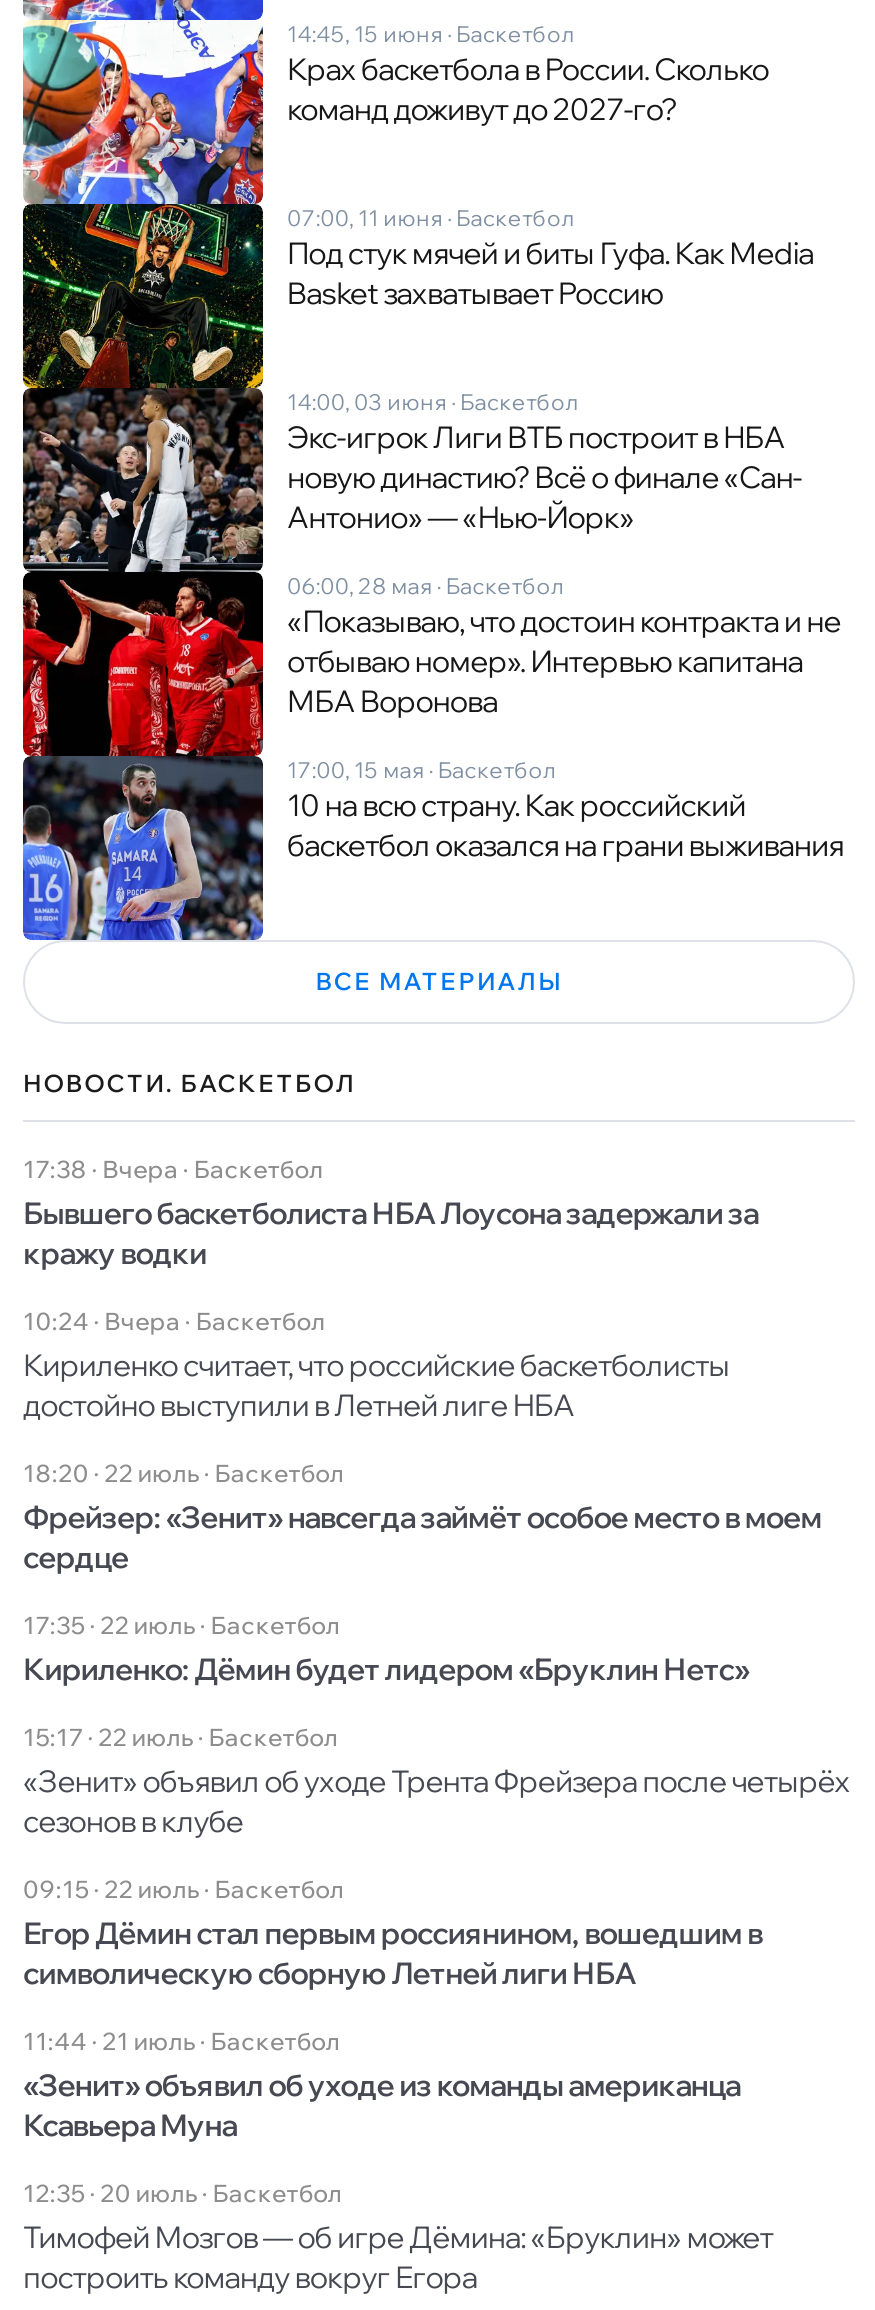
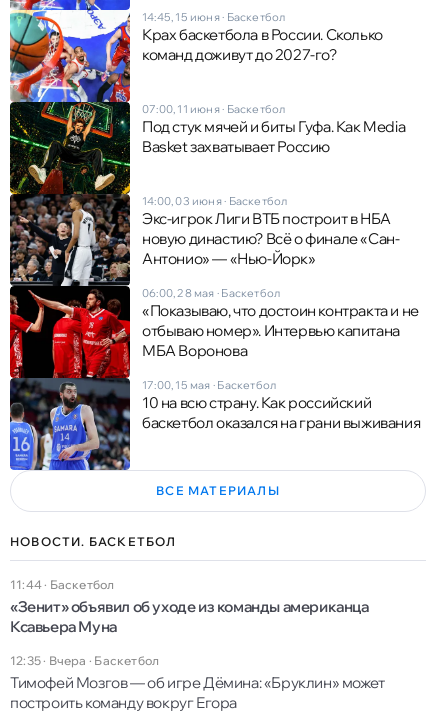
- 17:38 · Вчера · Баскетбол
- Бывшего баскетболиста НБА Лоусона задержали за
- кражу водки
- 10:24 · Вчера · Баскетбол
- Кириленко считает, что российские баскетболисты
- достойно выступили в Летней лиге НБА
- 18:20 · 22 июль · Баскетбол
- Фрейзер: «Зенит» навсегда займёт особое место в моем
- сердце
- 17:35 · 22 июль · Баскетбол
- Кириленко: Дёмин будет лидером «Бруклин Нетс»
- 15:17 · 22 июль · Баскетбол
- «Зенит» объявил об уходе Трента Фрейзера после четырёх
- сезонов в клубе
- 09:15 · 22 июль · Баскетбол
- Егор Дёмин стал первым россиянином, вошедшим в
- символическую сборную Летней лиги НБА
- 11:44 · 21 июль · Баскетбол
+ 11:44 · Баскетбол

- 12:35 · 20 июль · Баскетбол
+ 12:35 · Вчера · Баскетбол
